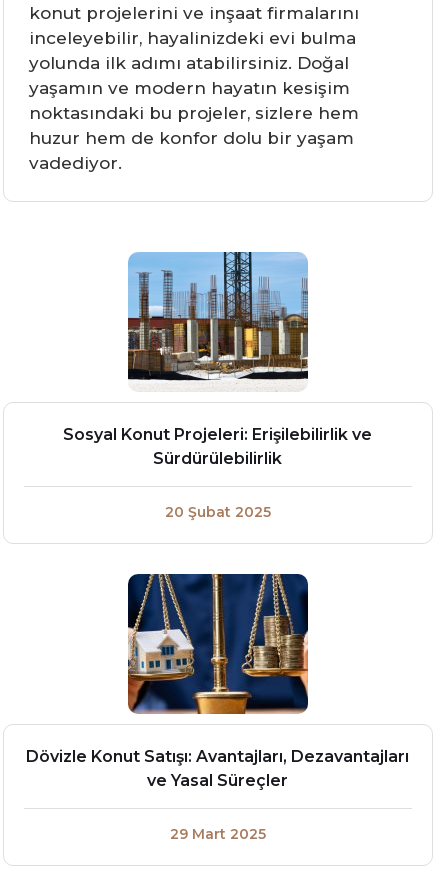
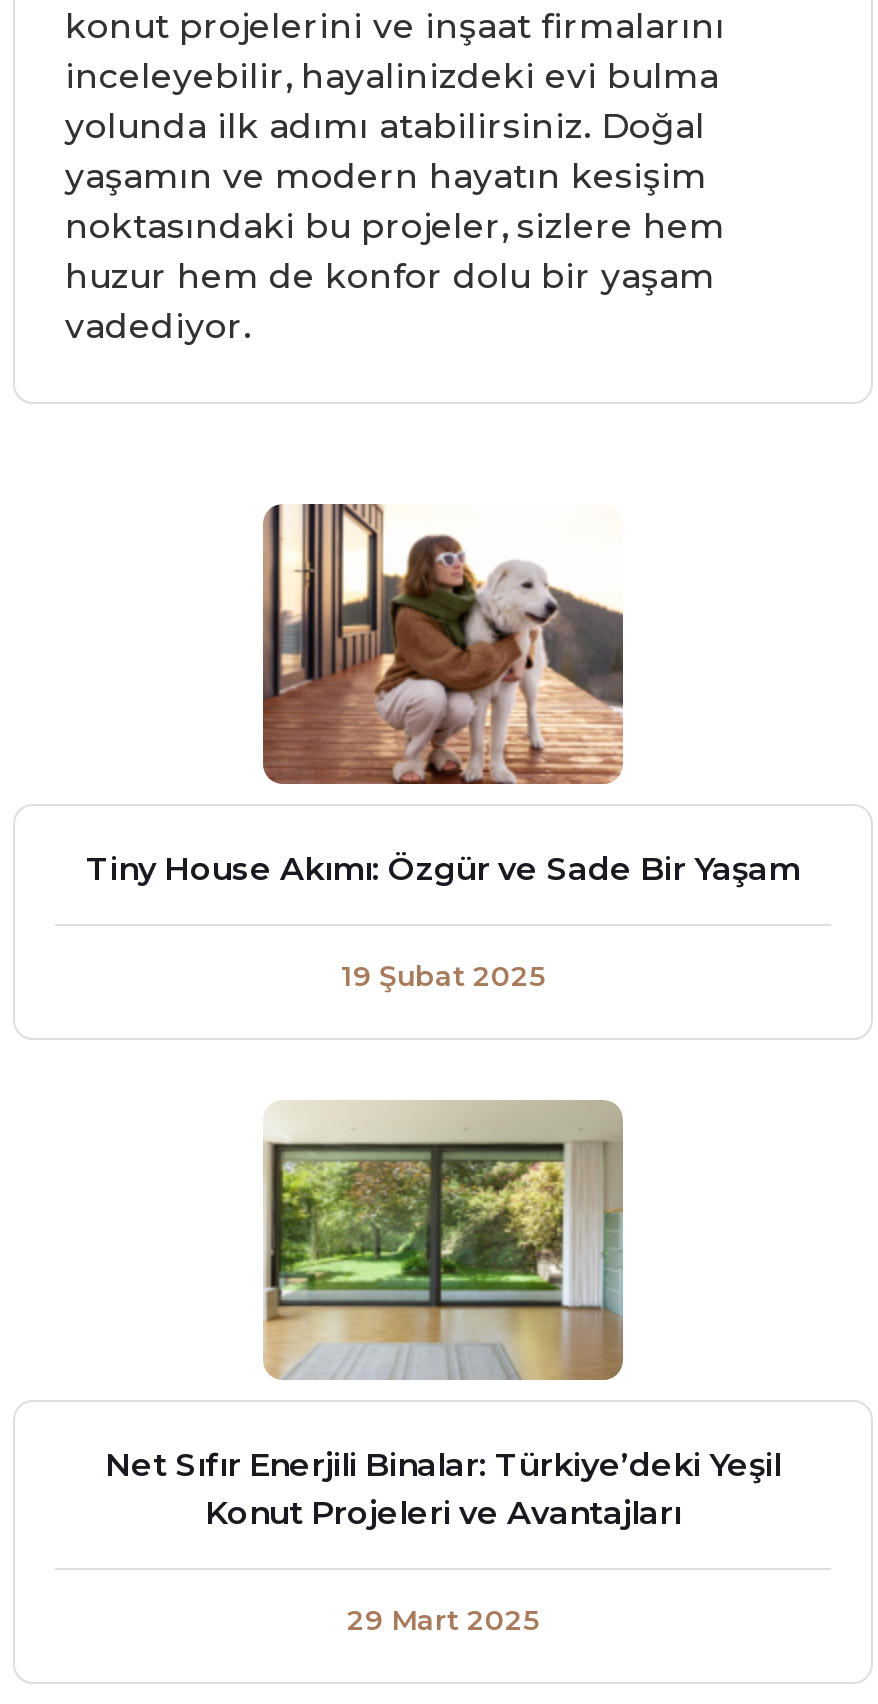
- [image]
- Sosyal Konut Projeleri: Erişilebilirlik ve
- Sürdürülebilirlik
+ [image]
+ Tiny House Akımı: Özgür ve Sade Bir Yaşam

- 20 Şubat 2025
+ 19 Şubat 2025

- [image]
- Dövizle Konut Satışı: Avantajları, Dezavantajları
- ve Yasal Süreçler
+ [image]
+ Net Sıfır Enerjili Binalar: Türkiye’deki Yeşil
+ Konut Projeleri ve Avantajları
